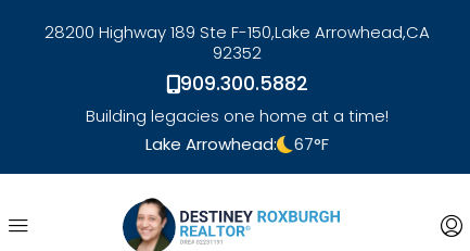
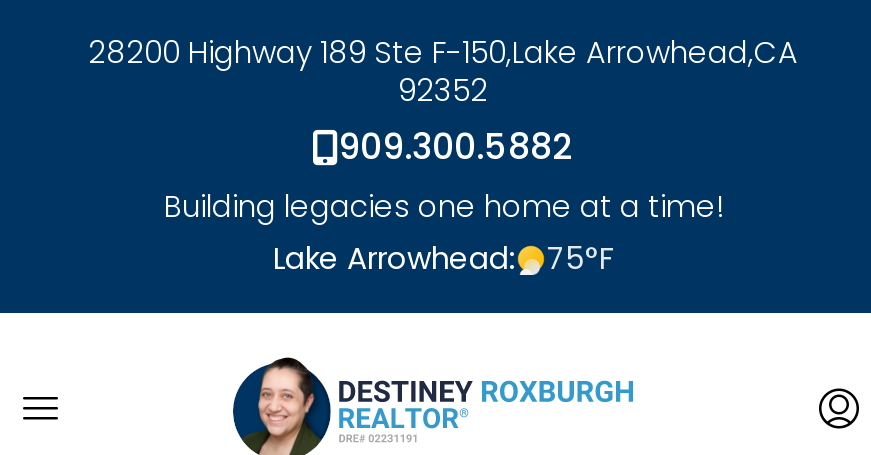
- Lake Arrowhead: 67°F
+ Lake Arrowhead: 75°F
